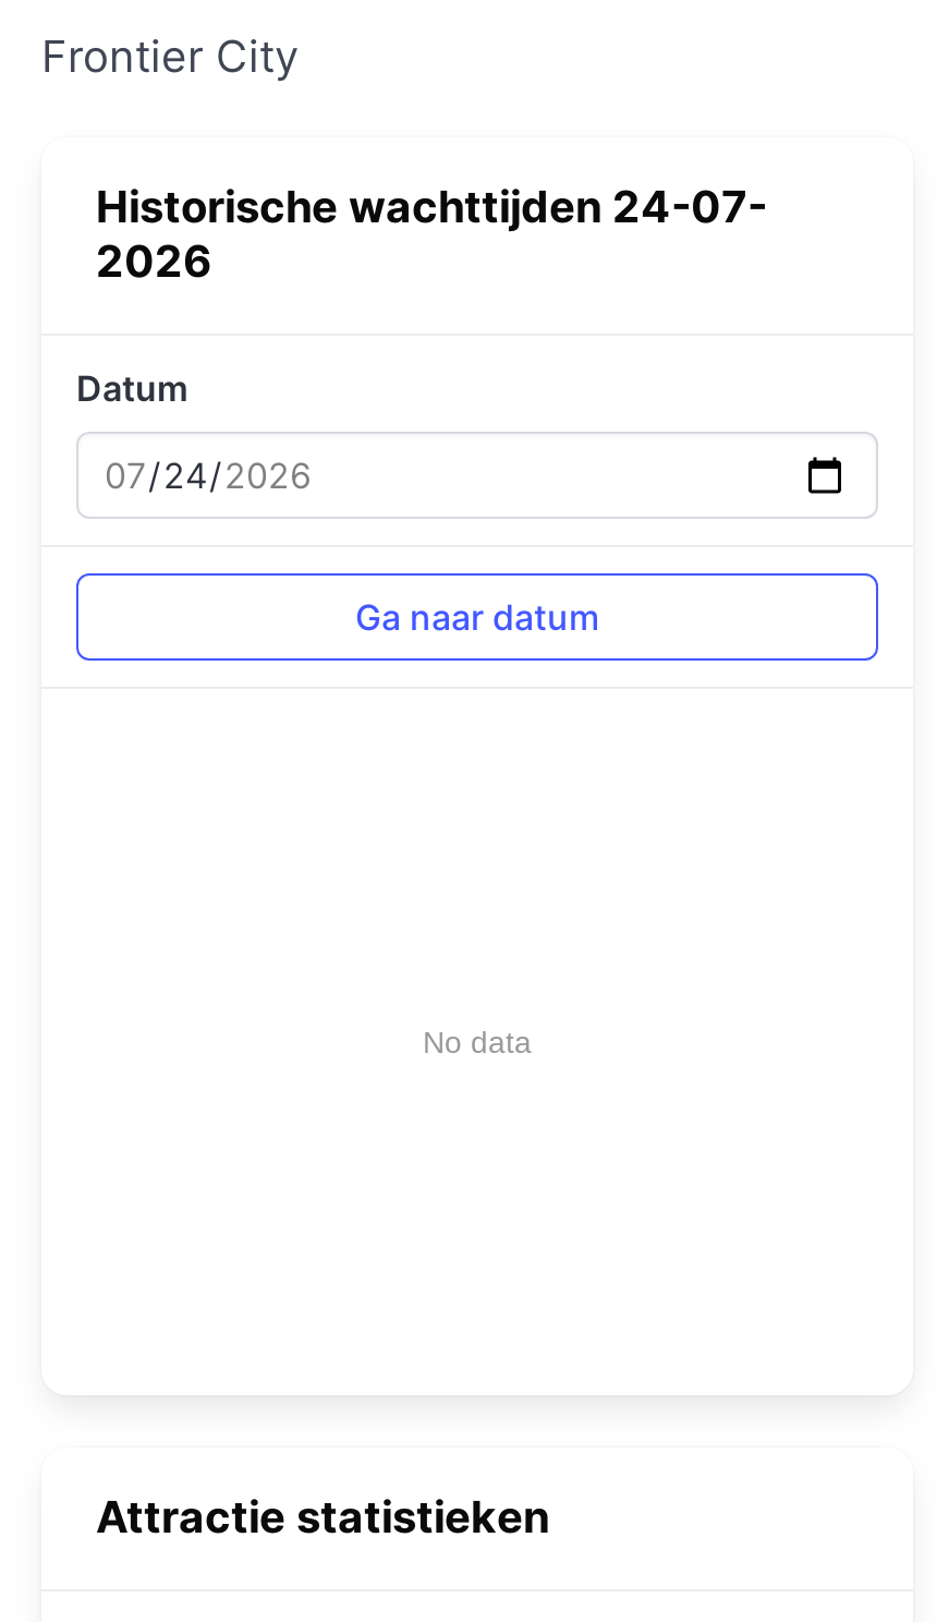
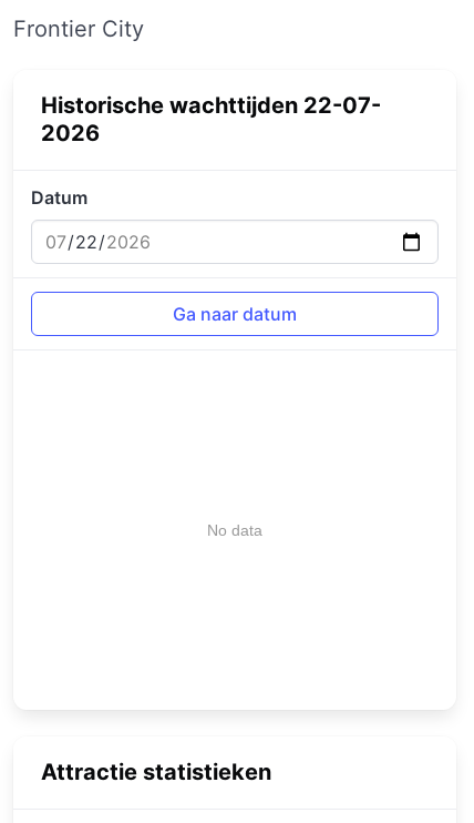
- Historische wachttijden 24-07-
+ Historische wachttijden 22-07-
